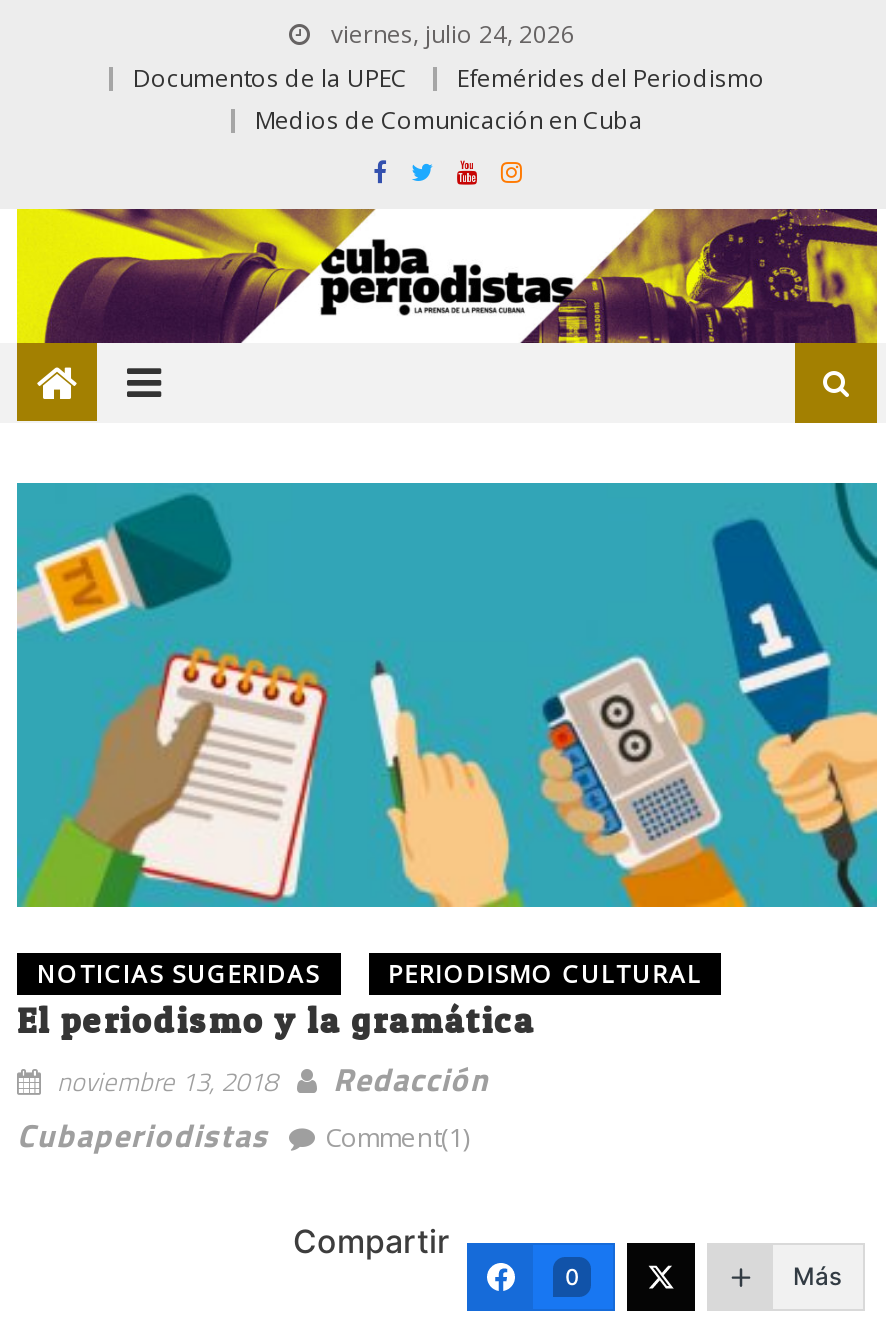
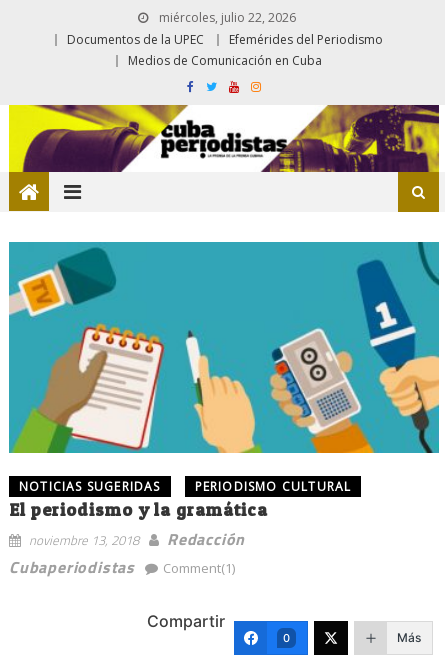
- viernes, julio 24, 2026
+ miércoles, julio 22, 2026
